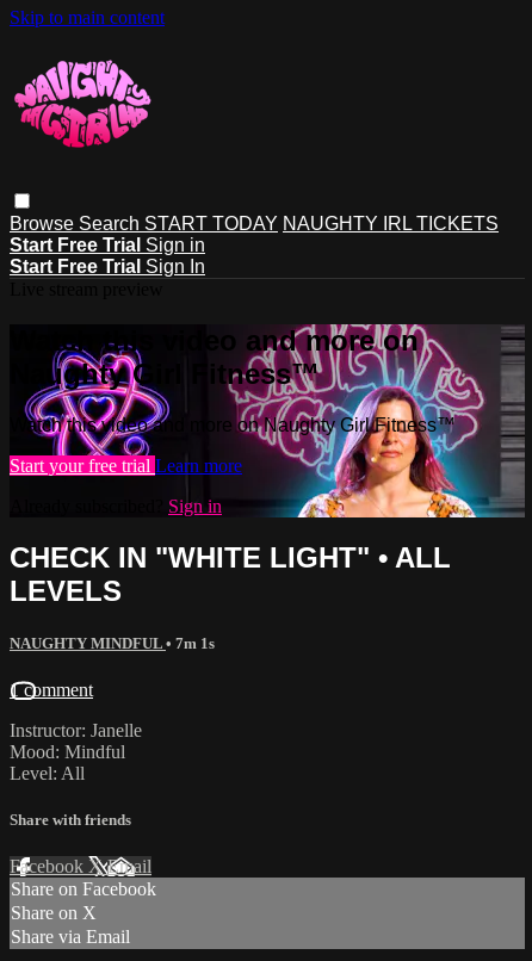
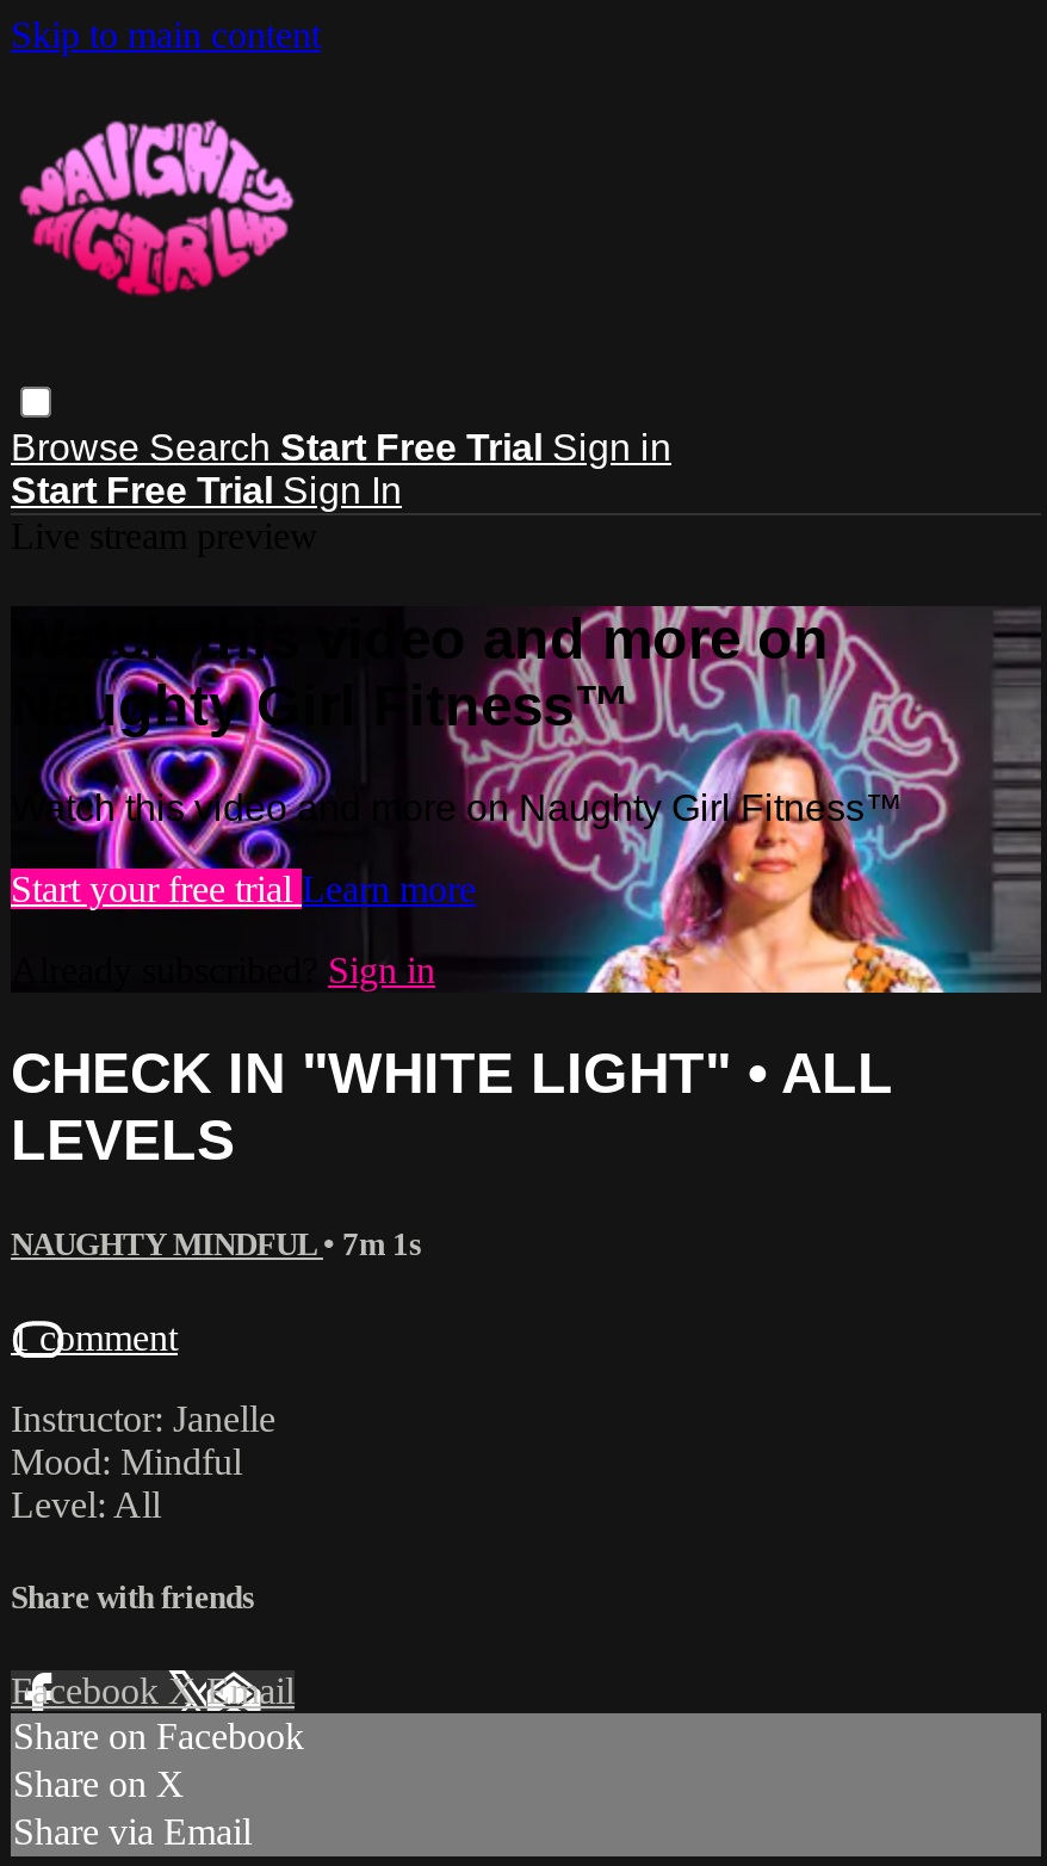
- Browse Search START TODAY NAUGHTY IRL TICKETS
- Start Free Trial Sign in
+ Browse Search Start Free Trial Sign in
